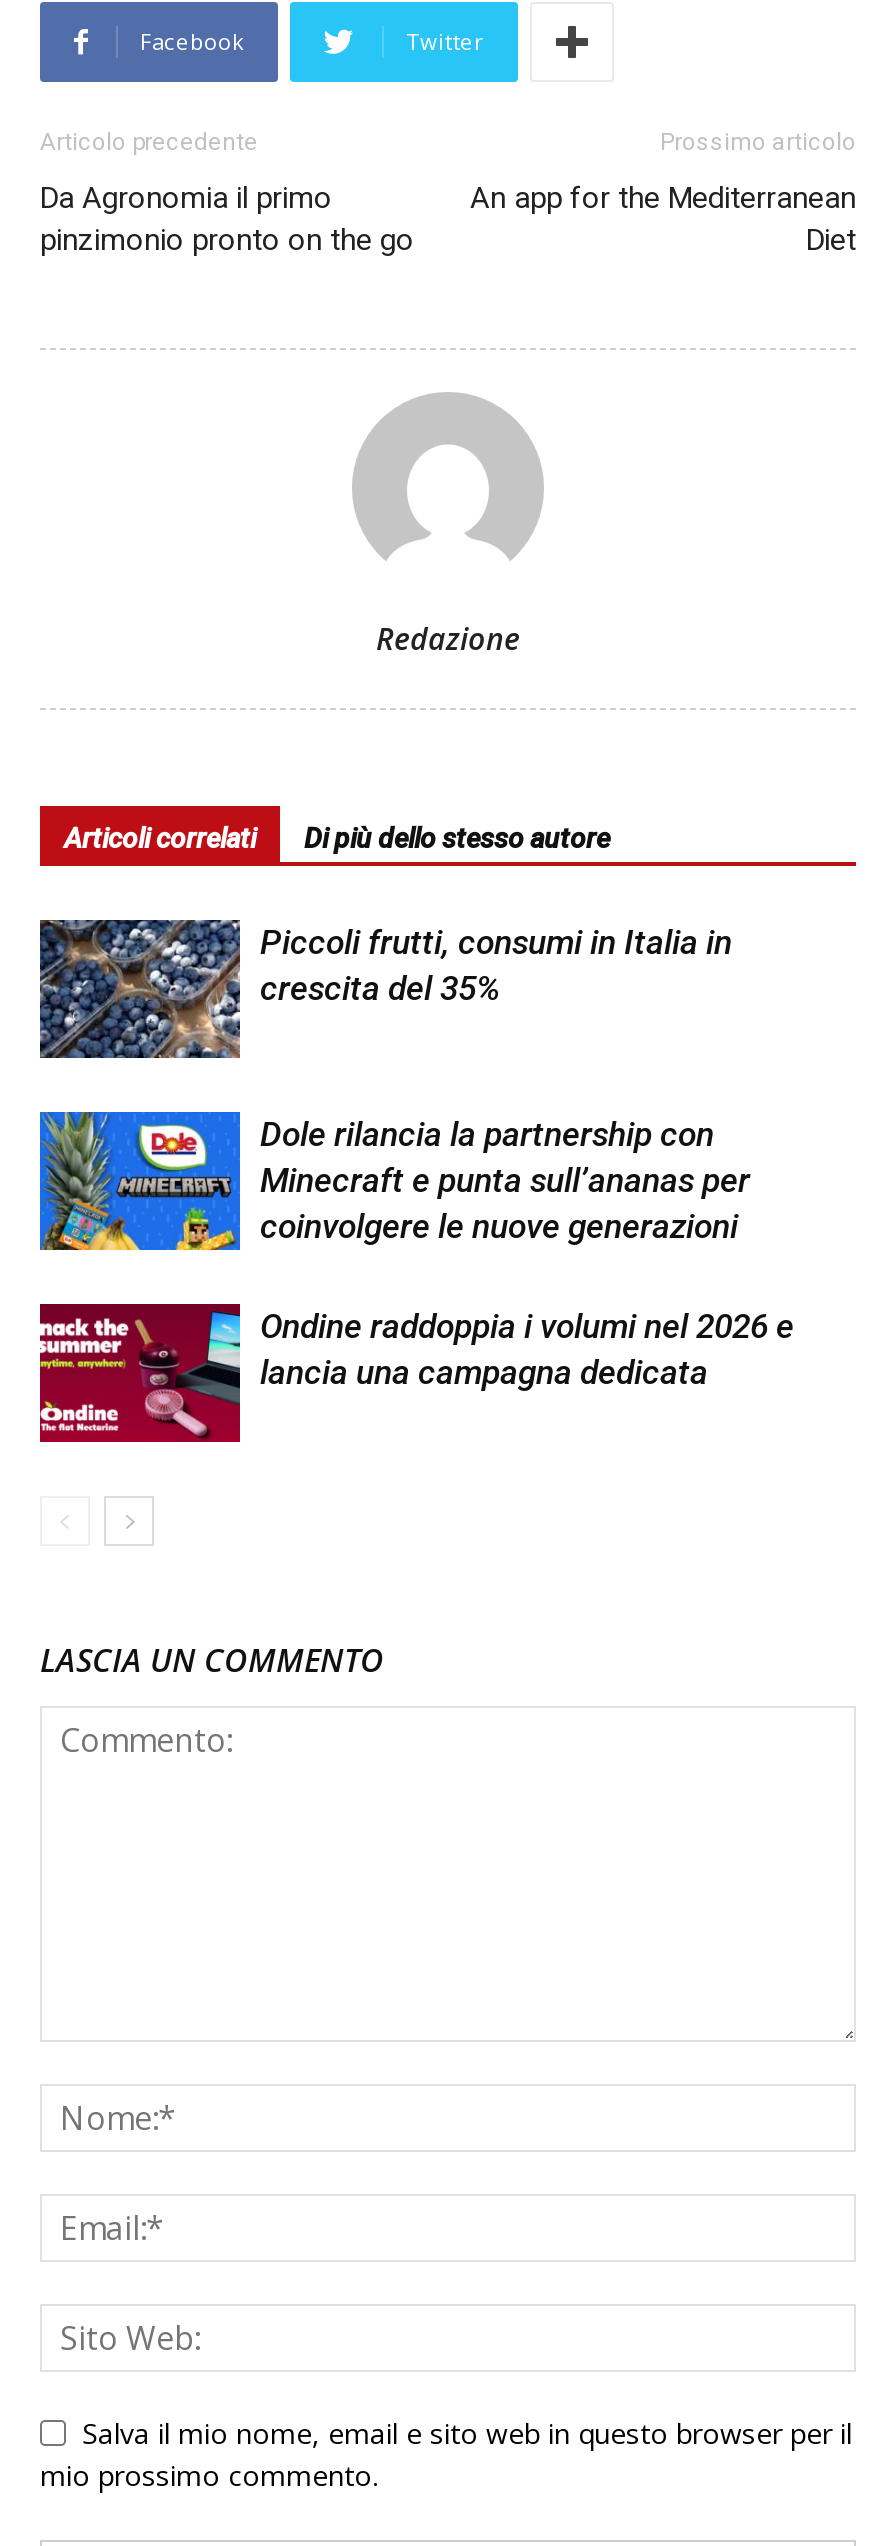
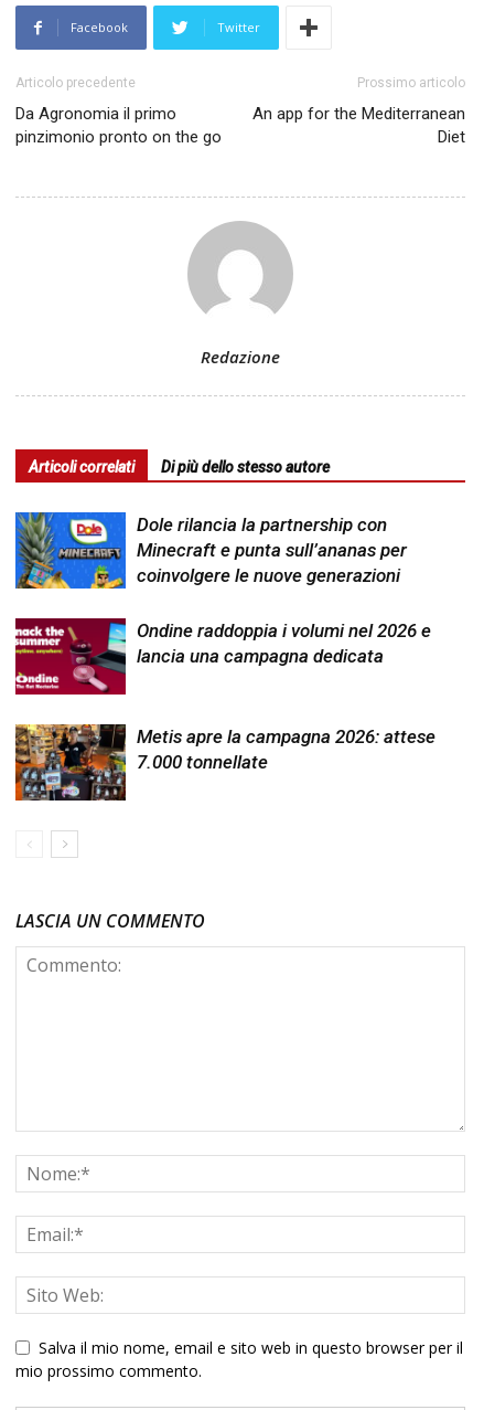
- [image]
- Piccoli frutti, consumi in Italia in
- crescita del 35%

moved up: [image] | Dole rilancia la partnership con | Minecraft e punta sull’ananas per | coinvolgere le nuove generazioni | Ondine raddoppia i volumi nel 2026 e | lancia una campagna dedicata

+ [image]
+ Metis apre la campagna 2026: attese
+ 7.000 tonnellate
